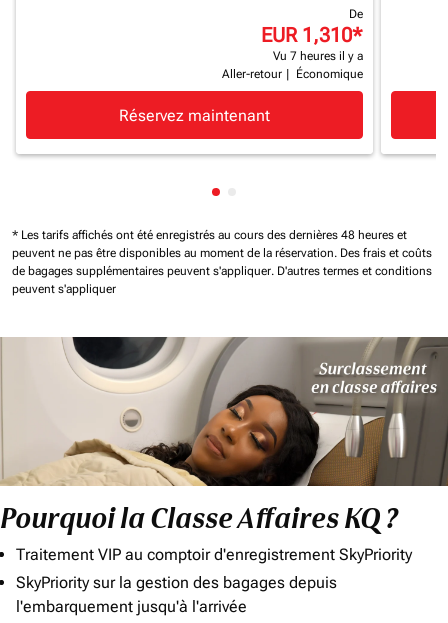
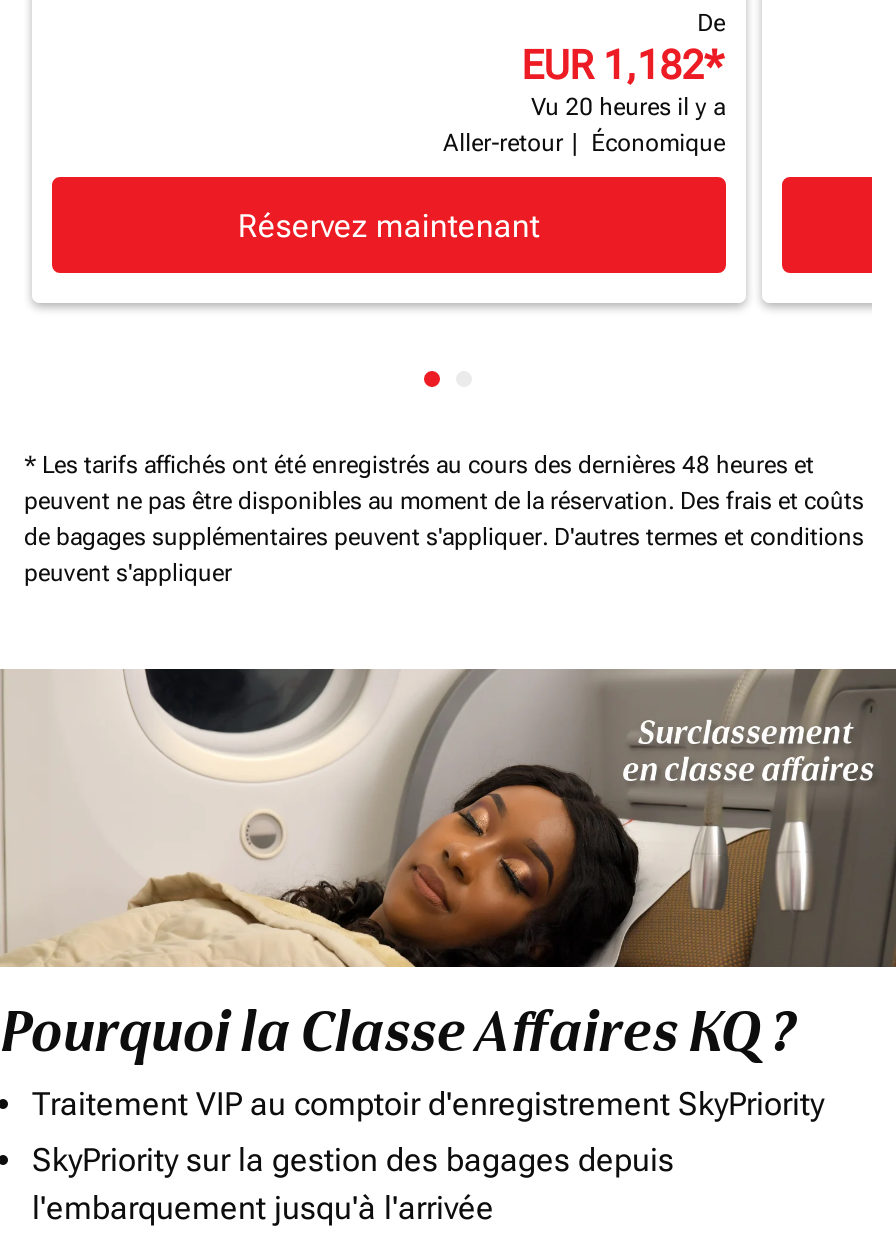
- EUR 1,310*
+ EUR 1,182*

- Vu 7 heures il y a
+ Vu 20 heures il y a
